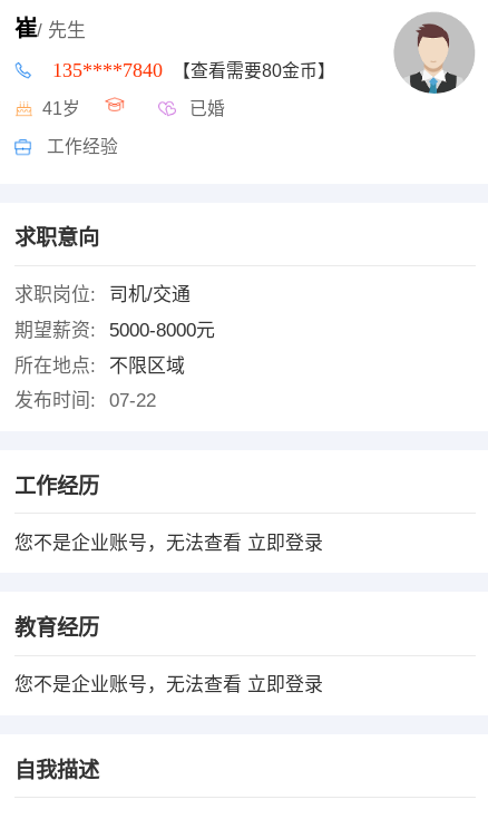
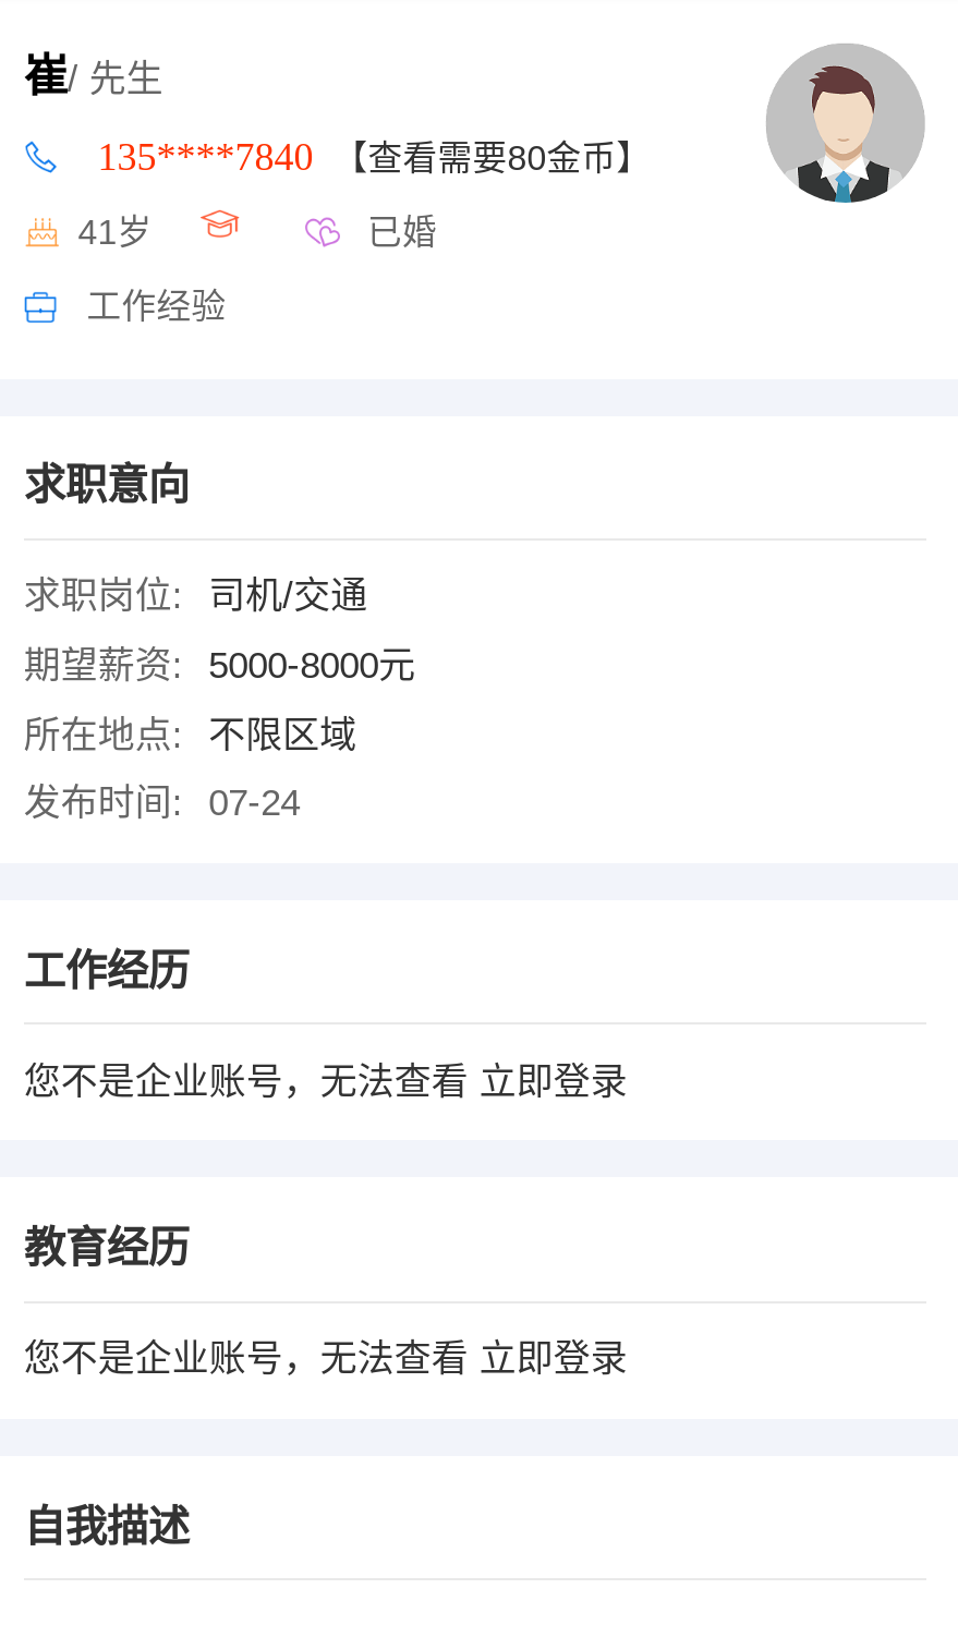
- 发布时间: 07-22
+ 发布时间: 07-24
